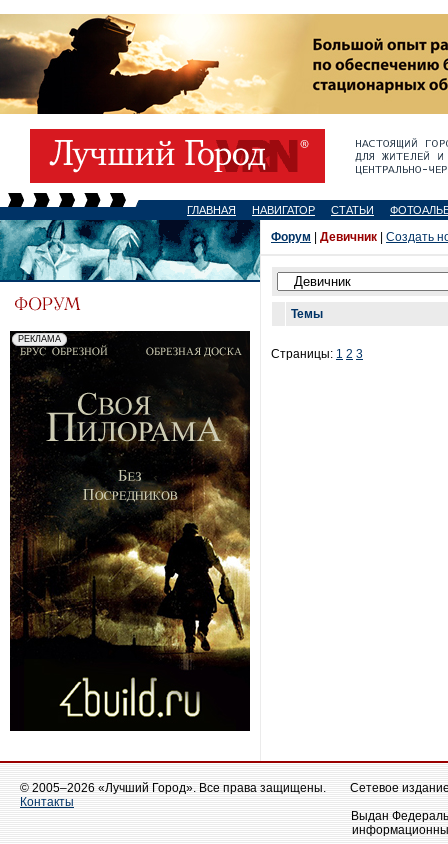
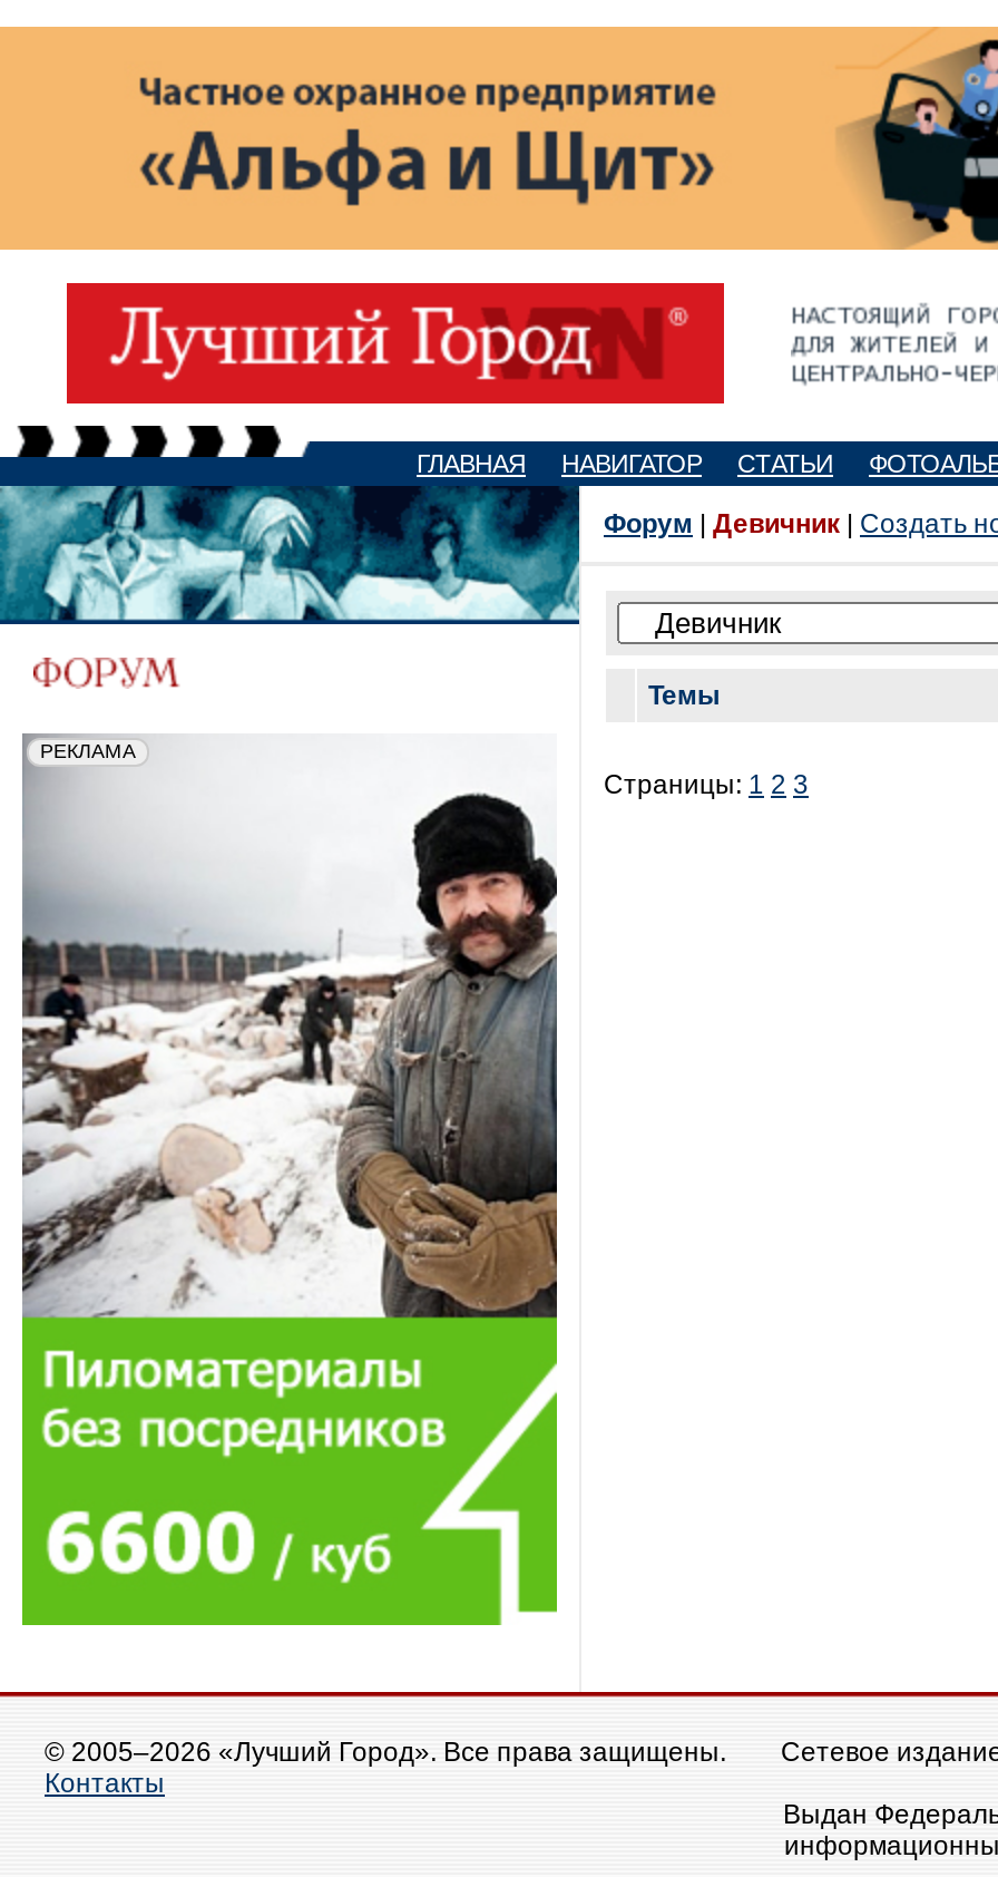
- [image]
+ [image]

- [image]
+ [image]
